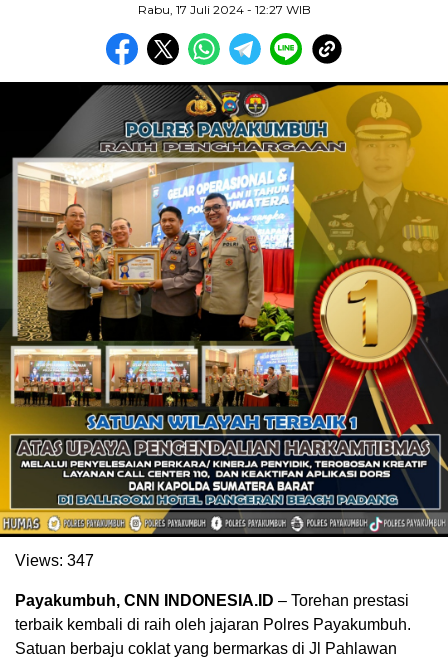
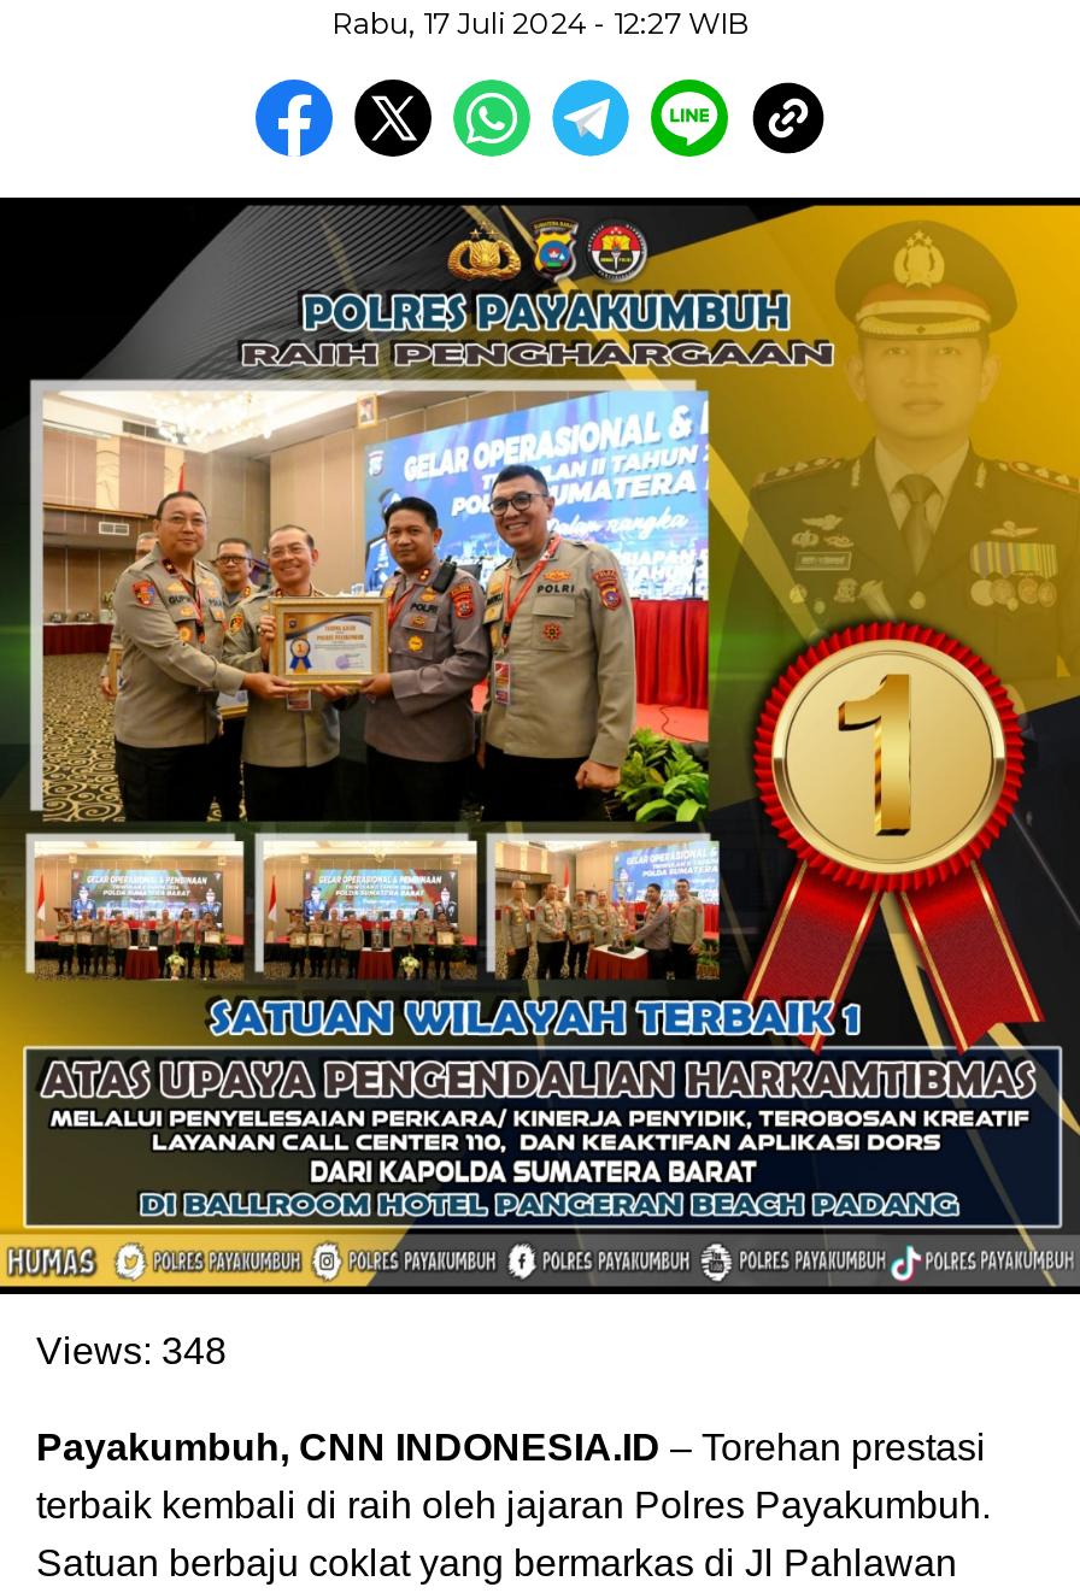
- Views: 347
+ Views: 348
